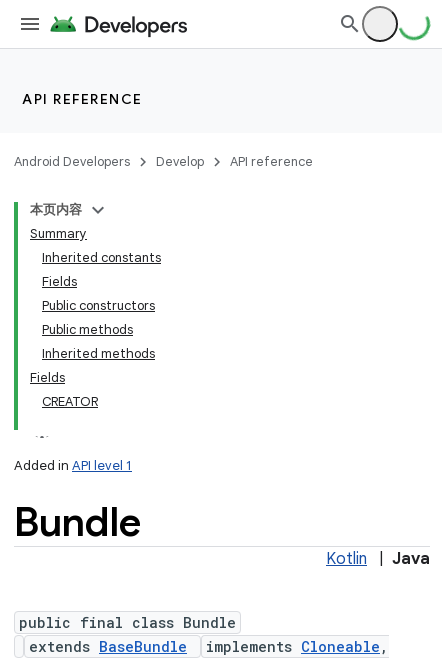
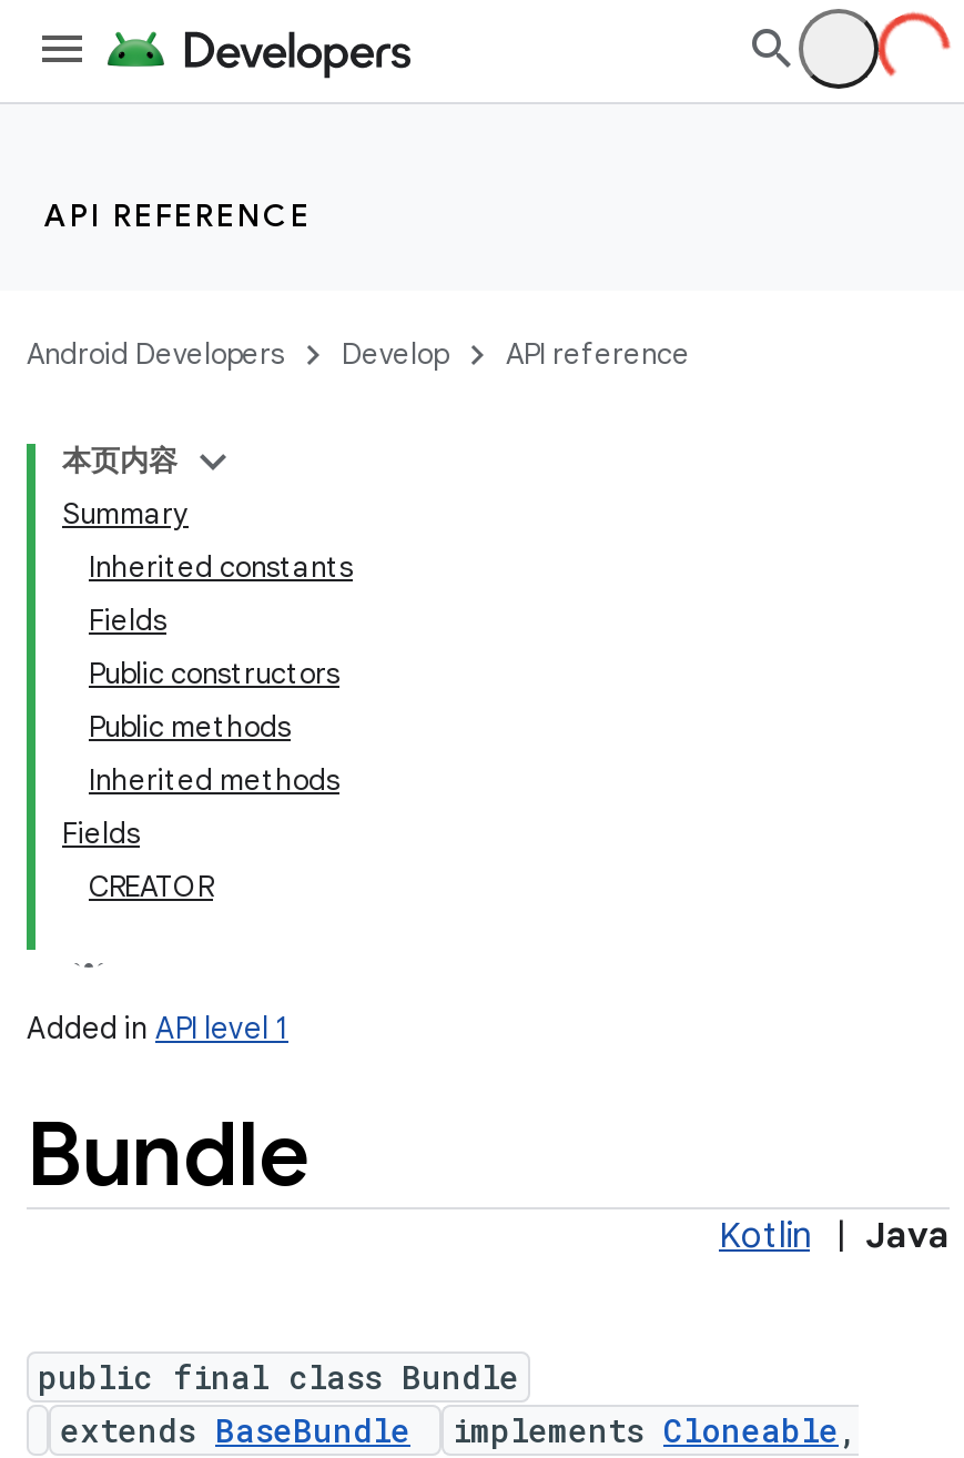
- [image]
+ [image]
